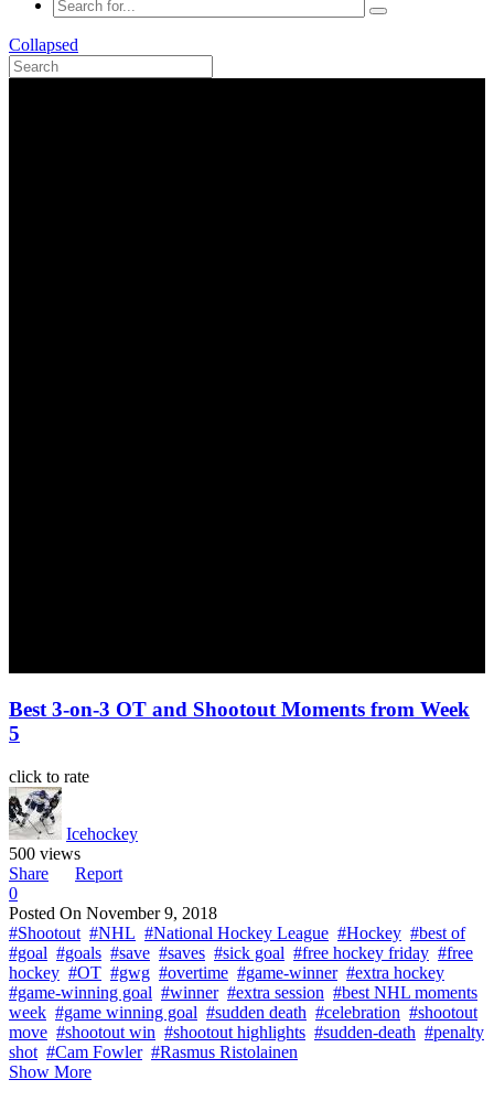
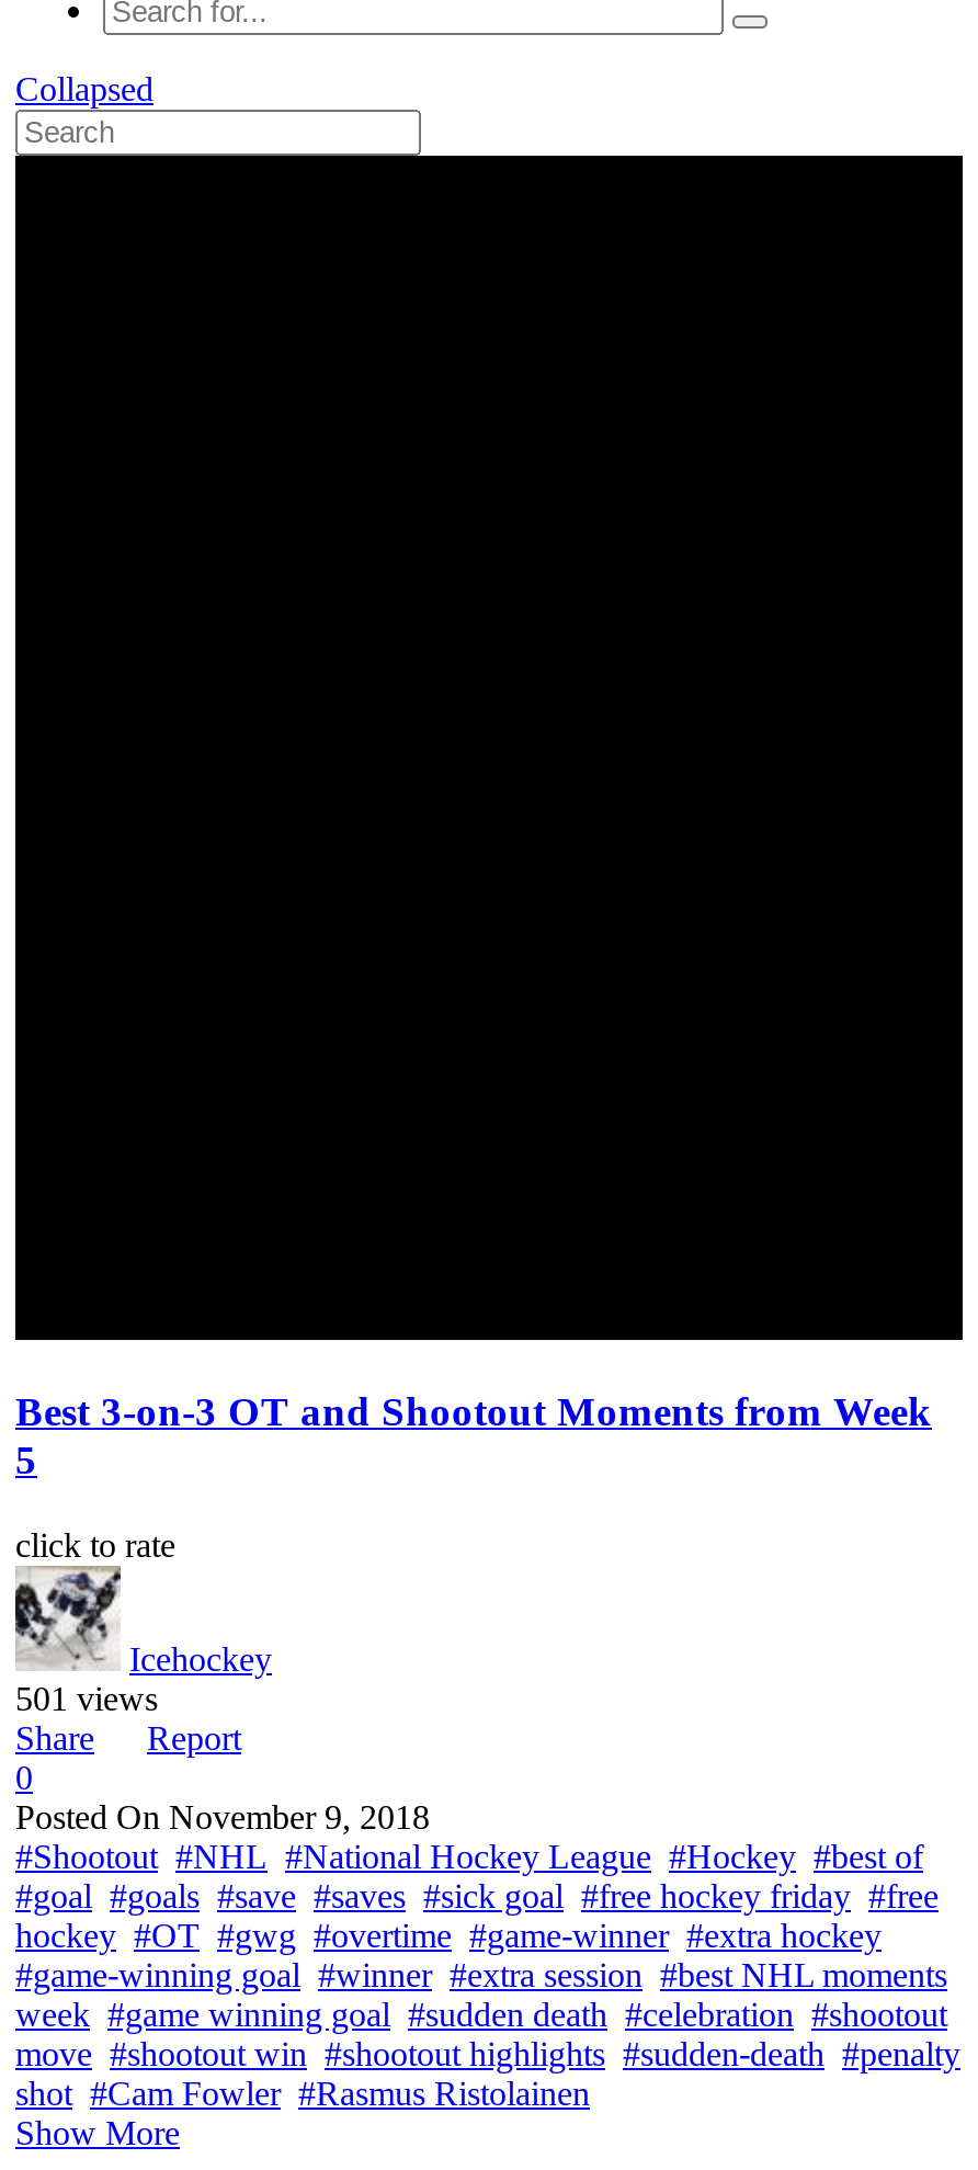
- 500 views
+ 501 views
